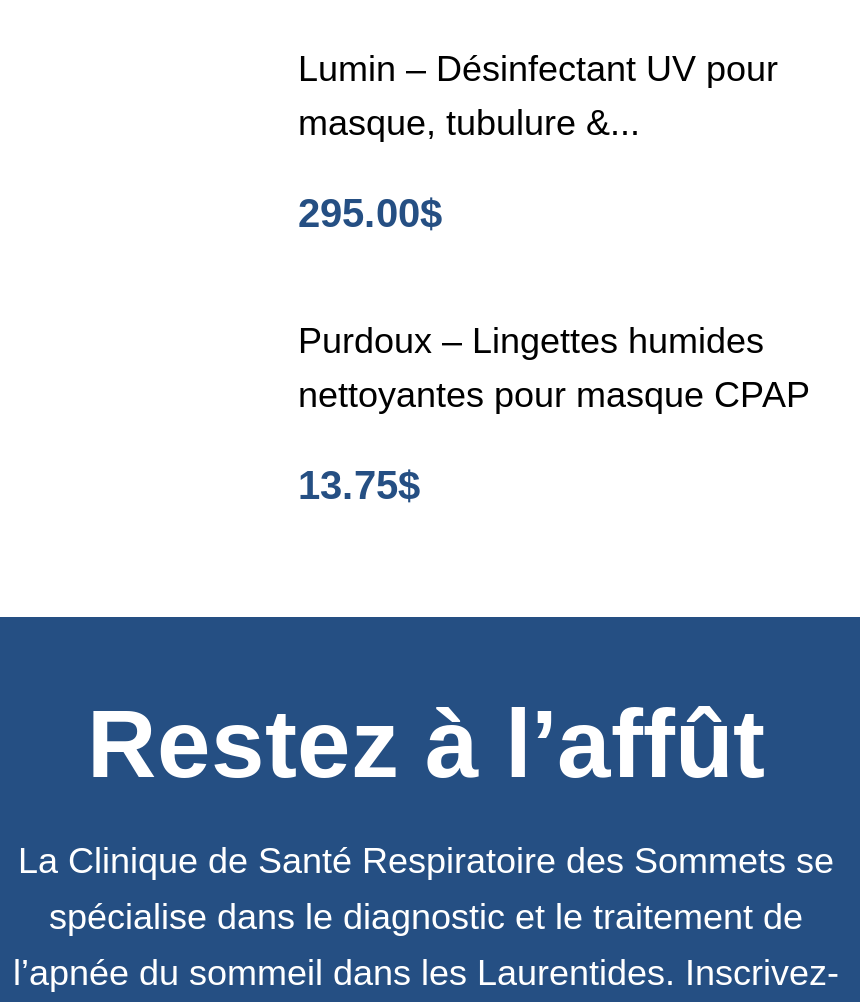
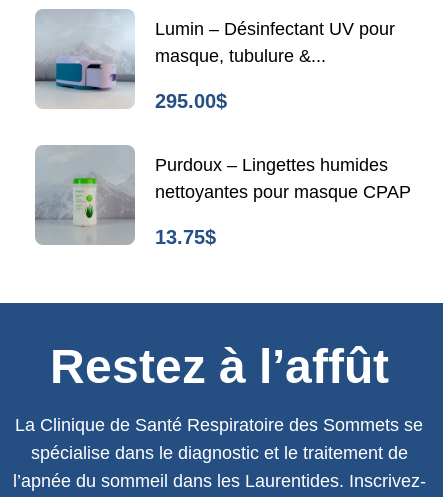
+ [image]

+ [image]
